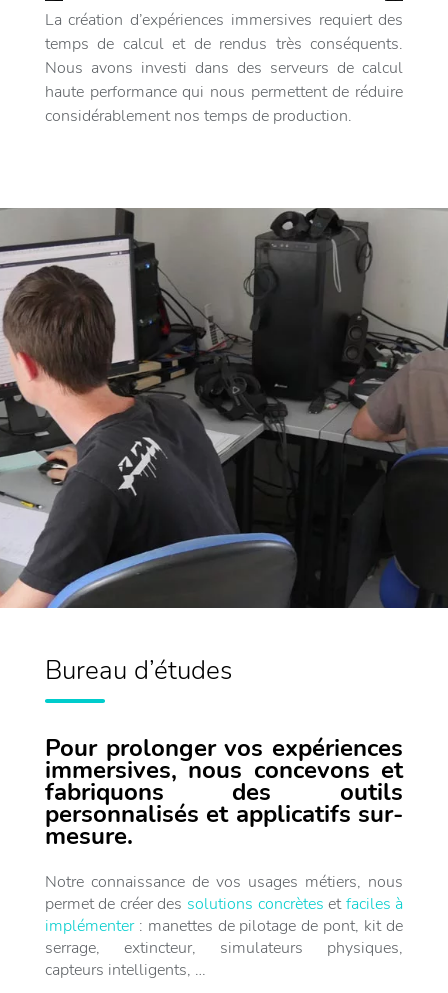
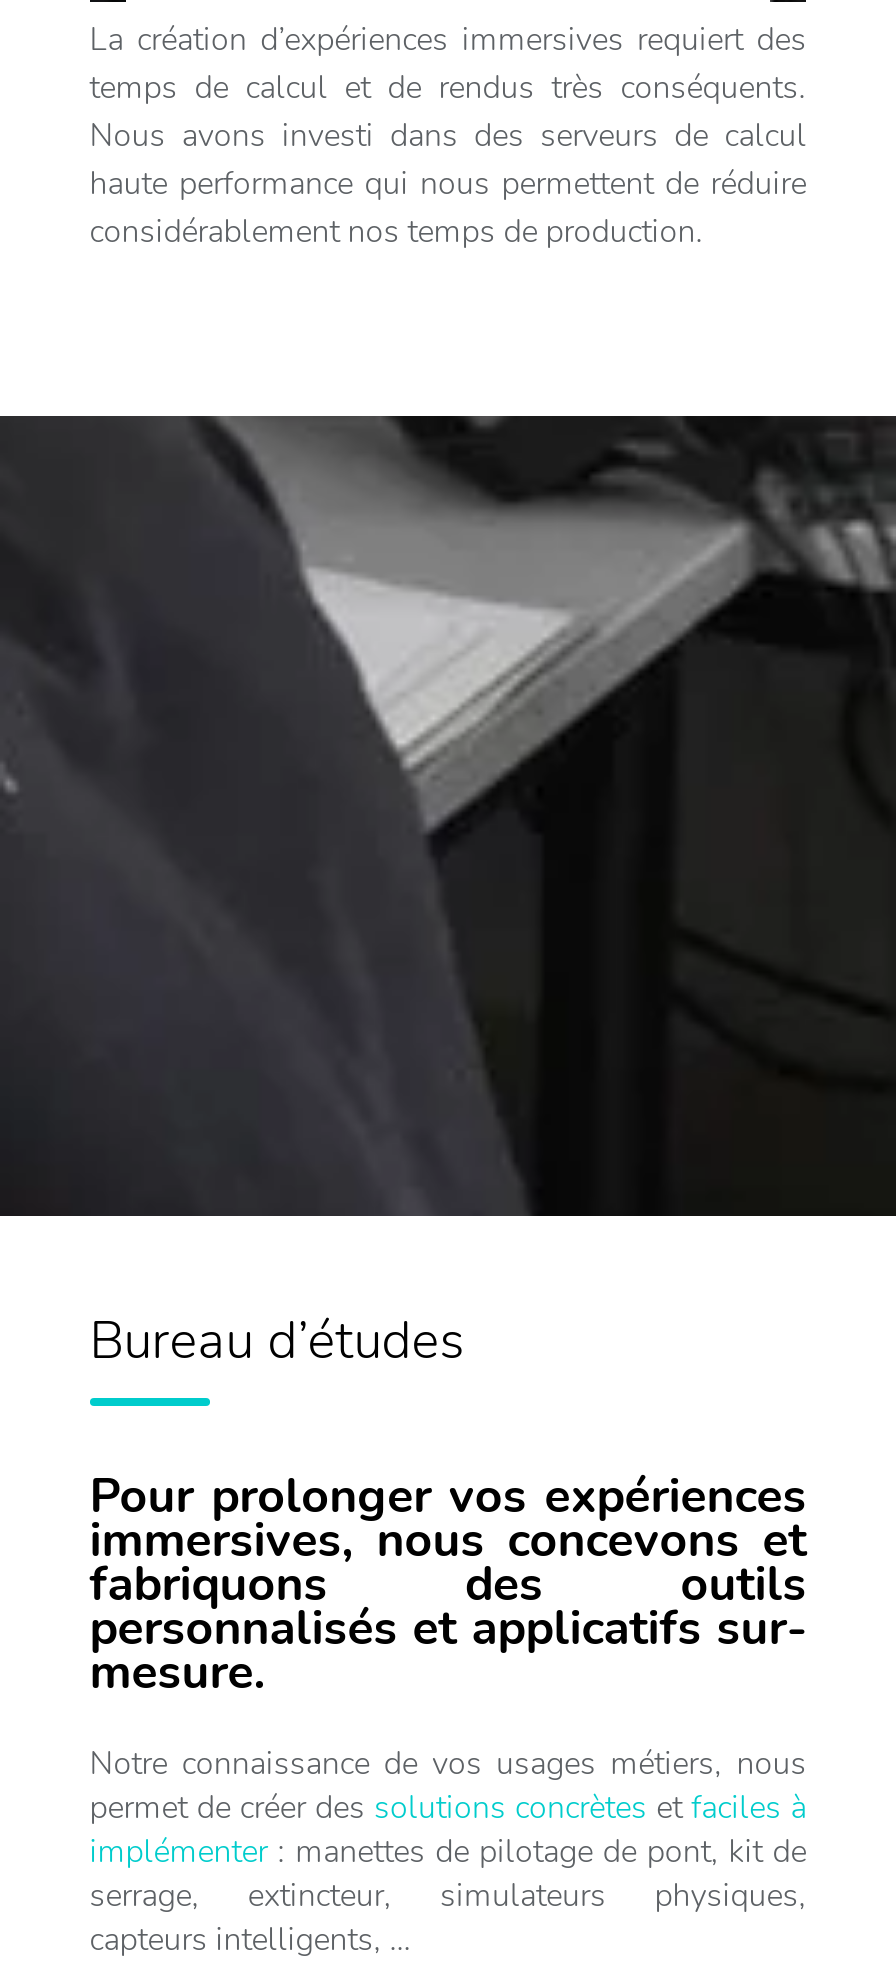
- [image]
+ [image]
